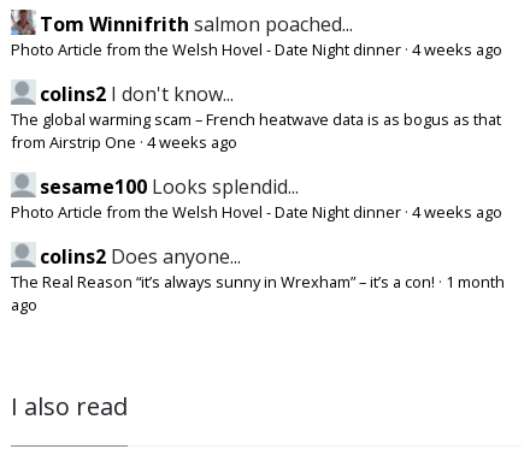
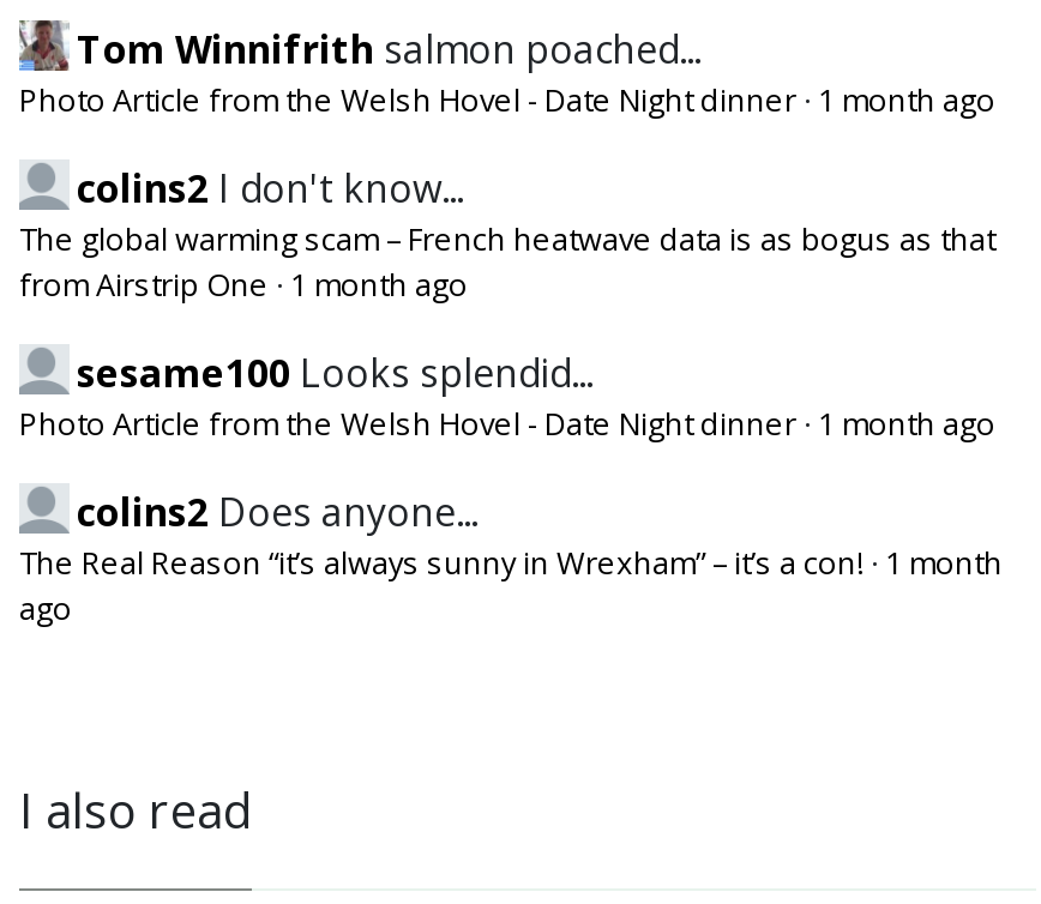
- Photo Article from the Welsh Hovel - Date Night dinner · 4 weeks ago
+ Photo Article from the Welsh Hovel - Date Night dinner · 1 month ago

- from Airstrip One · 4 weeks ago
+ from Airstrip One · 1 month ago

- Photo Article from the Welsh Hovel - Date Night dinner · 4 weeks ago
+ Photo Article from the Welsh Hovel - Date Night dinner · 1 month ago
